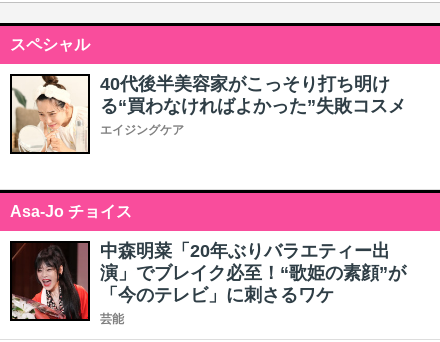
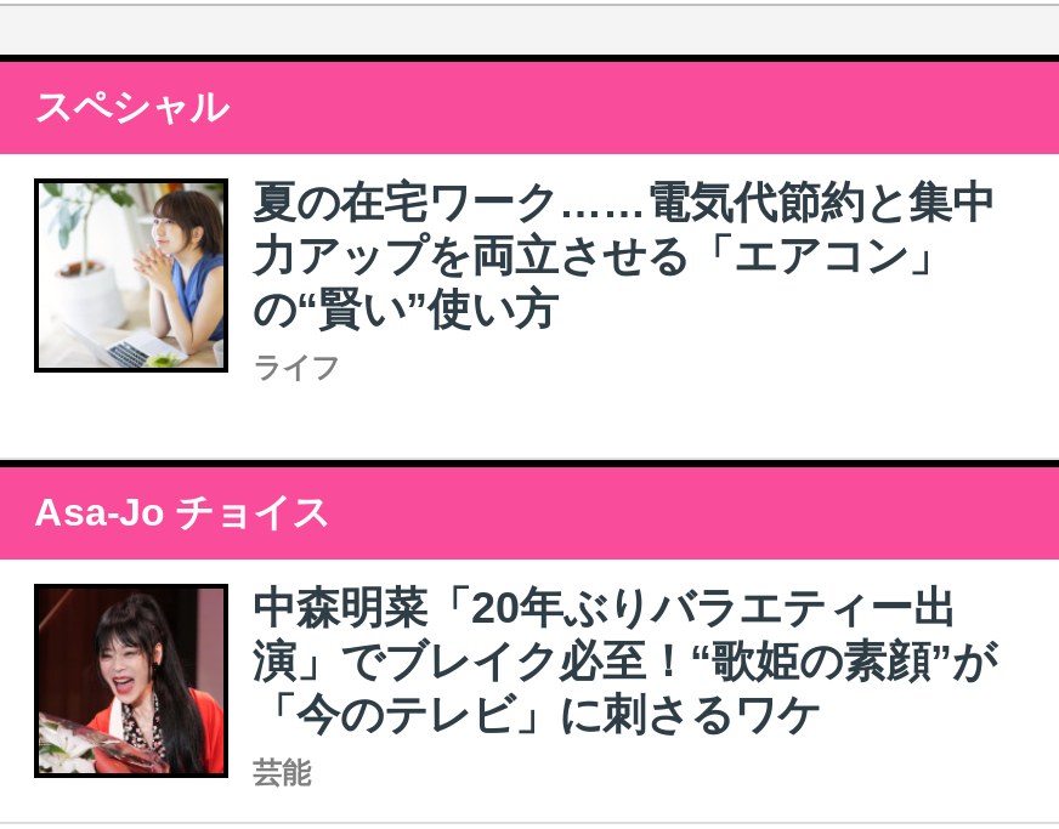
- [image]
- 40代後半美容家がこっそり打ち明け
- る“買わなければよかった”失敗コスメ
- エイジングケア
+ [image]
+ 夏の在宅ワーク……電気代節約と集中
+ 力アップを両立させる「エアコン」
+ の“賢い”使い方
+ ライフ
